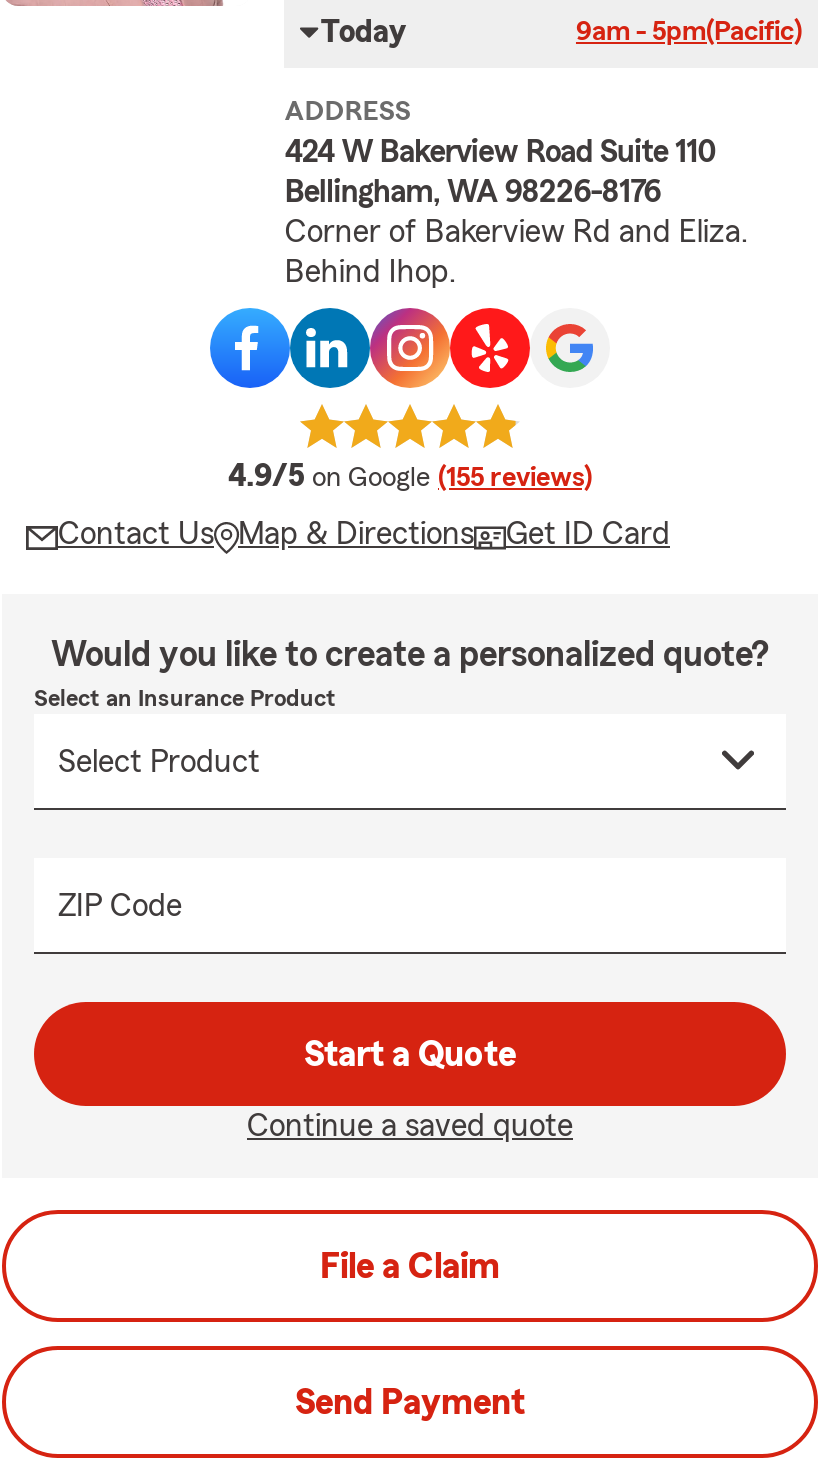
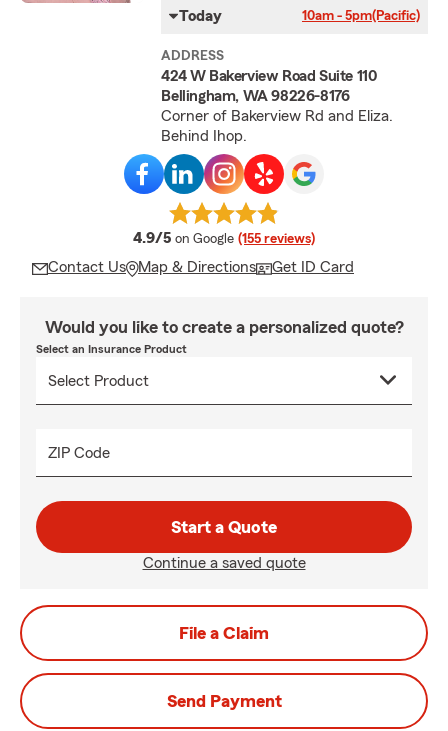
- 9am - 5pm(Pacific)
+ 10am - 5pm(Pacific)
